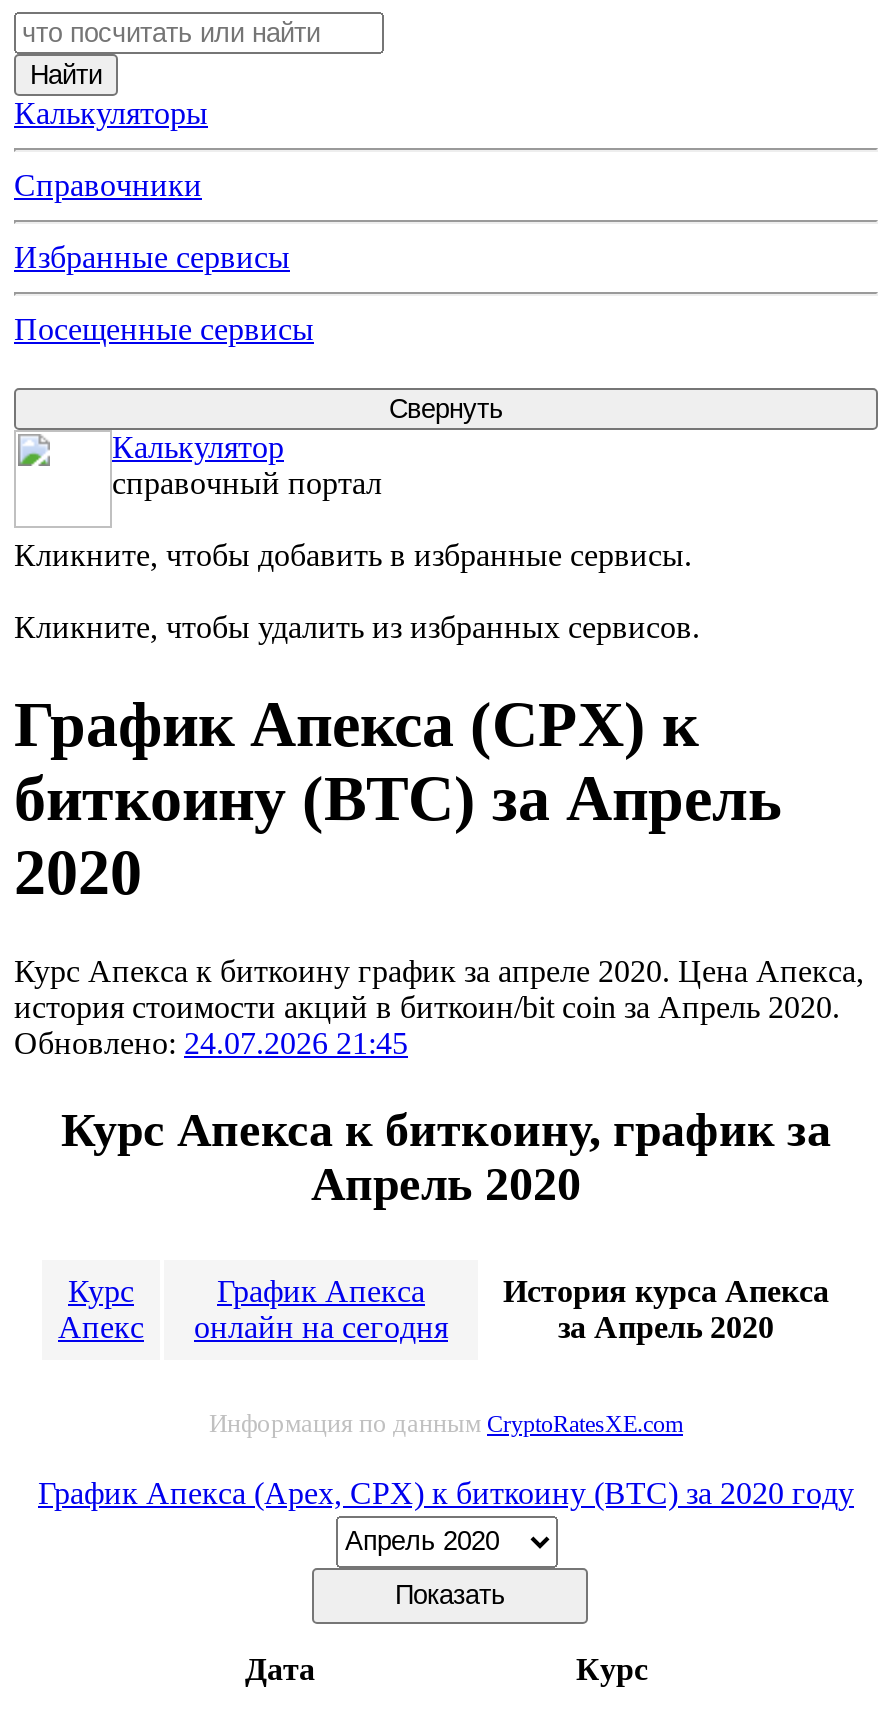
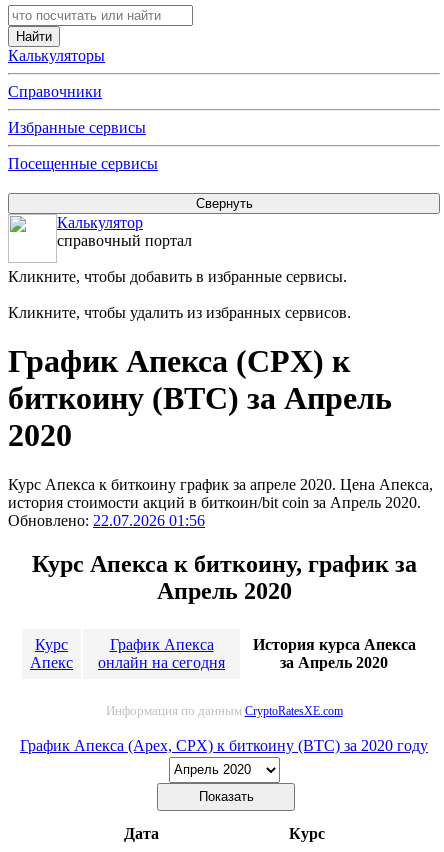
- Обновлено: 24.07.2026 21:45
+ Обновлено: 22.07.2026 01:56
